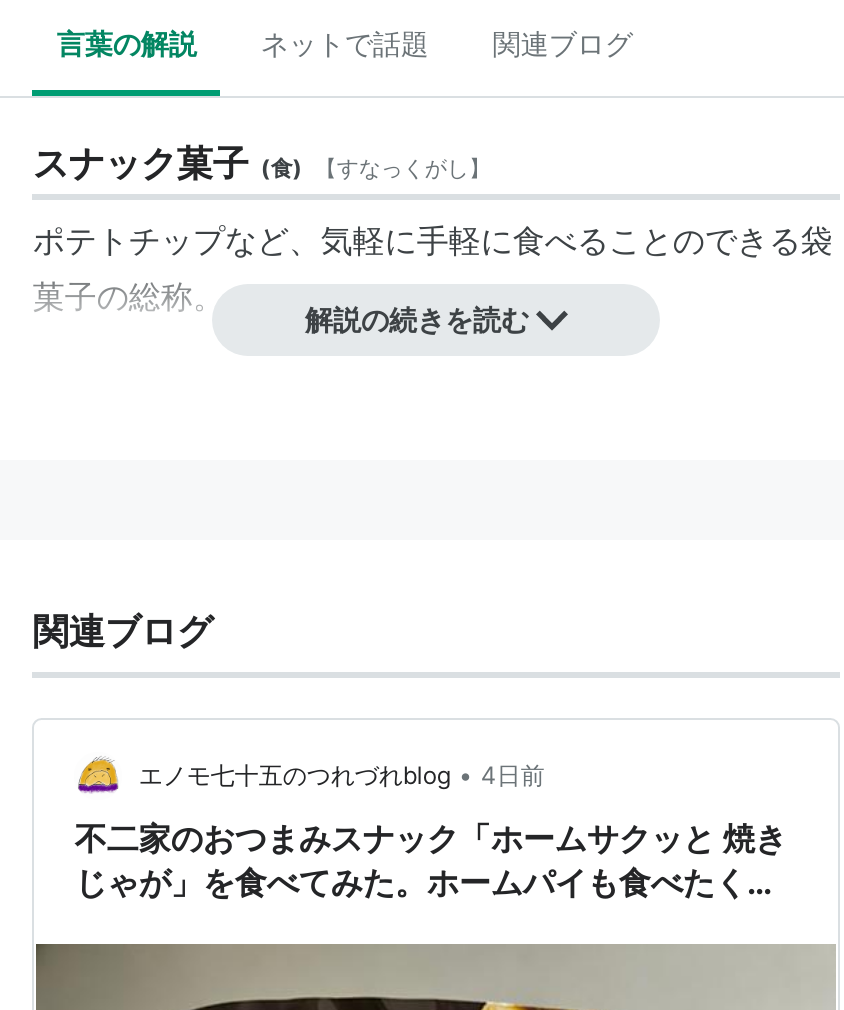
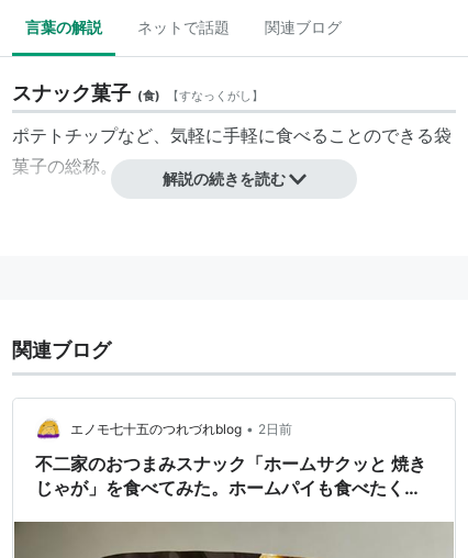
- エノモ七十五のつれづれblog • 4日前
+ エノモ七十五のつれづれblog • 2日前
